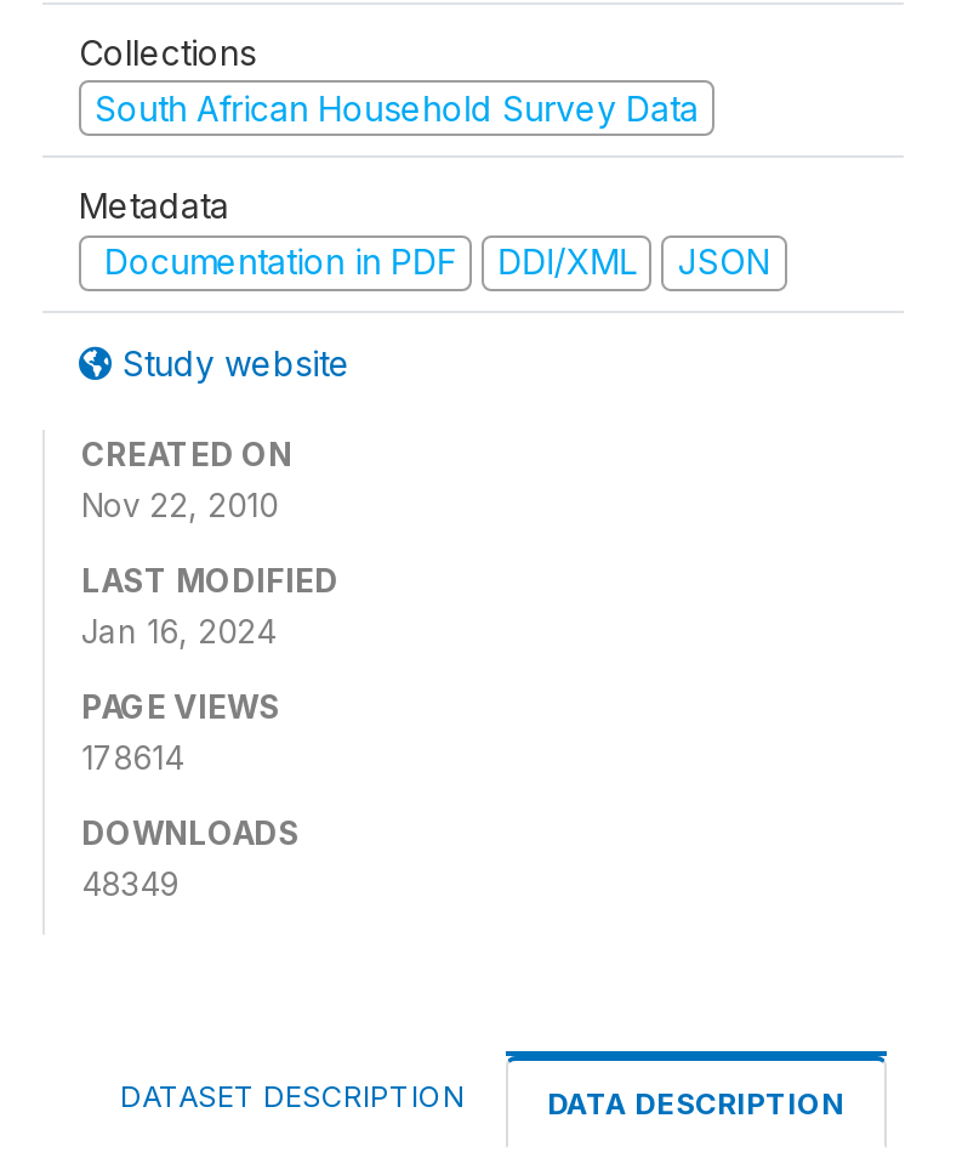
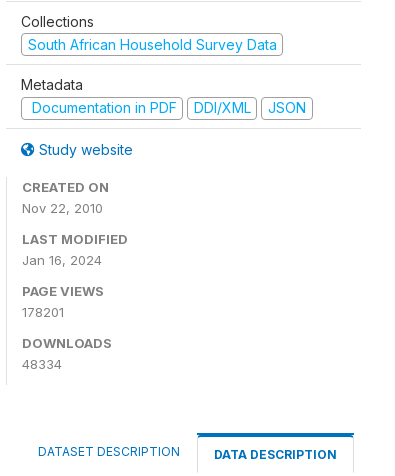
- 178614
+ 178201

- 48349
+ 48334
